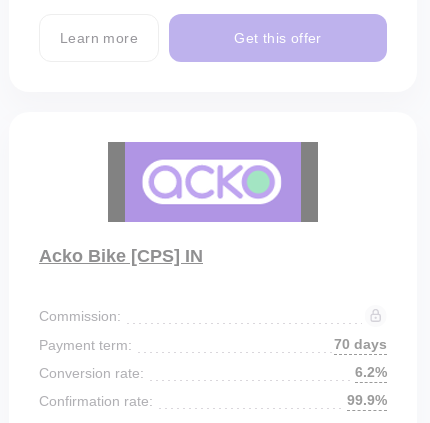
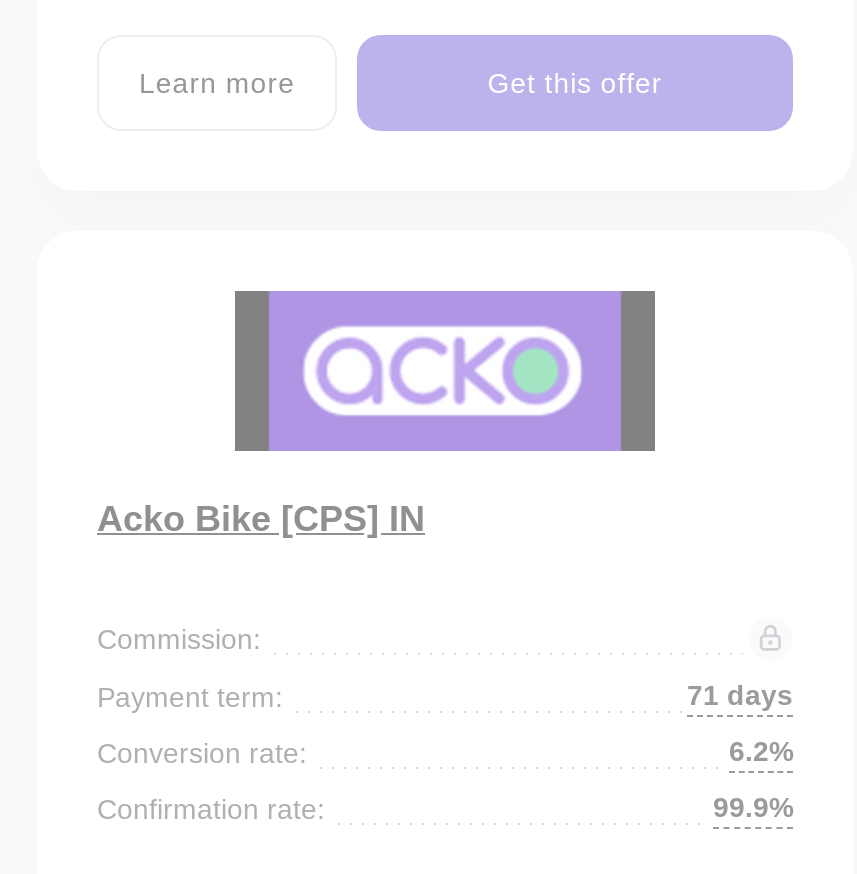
- 70 days
+ 71 days
